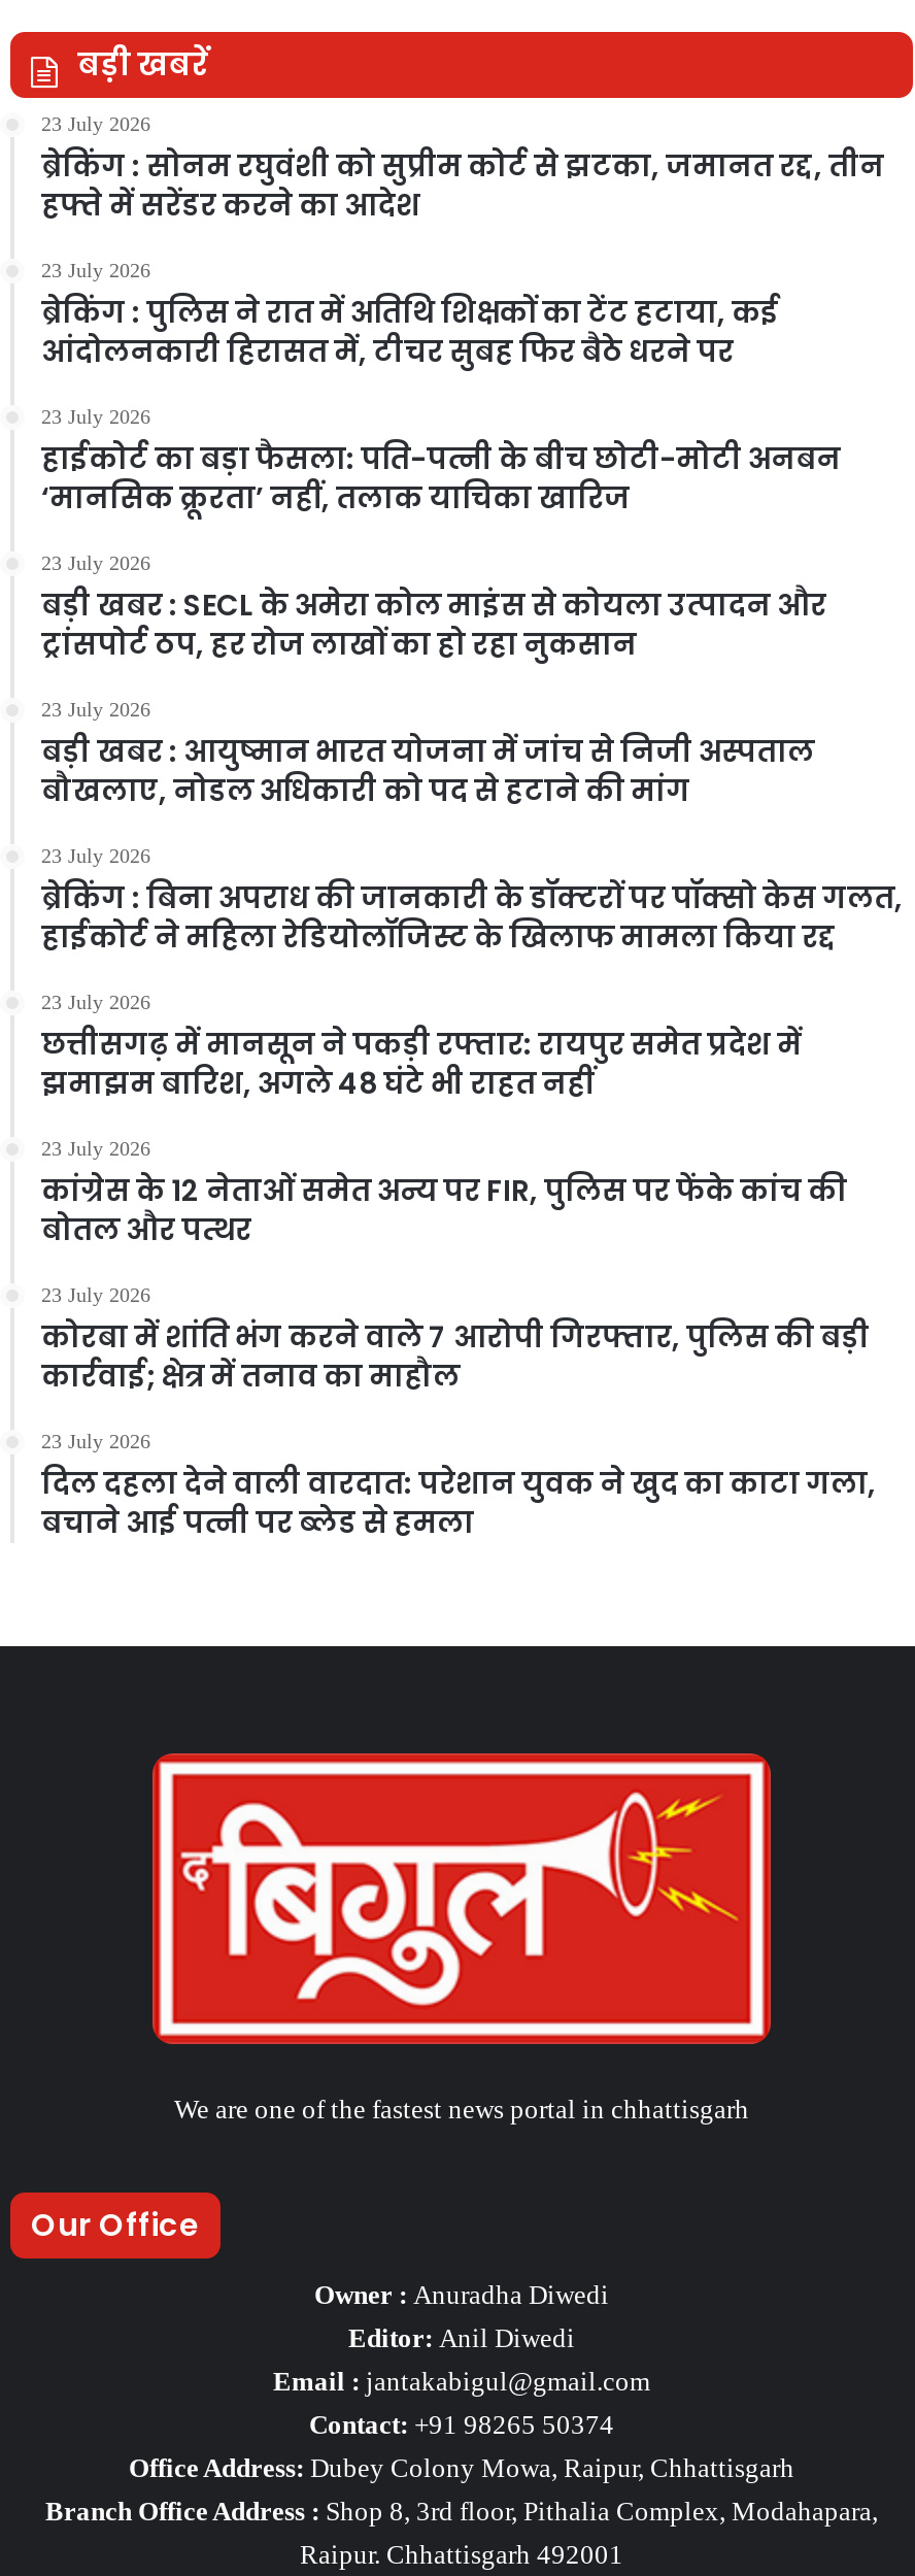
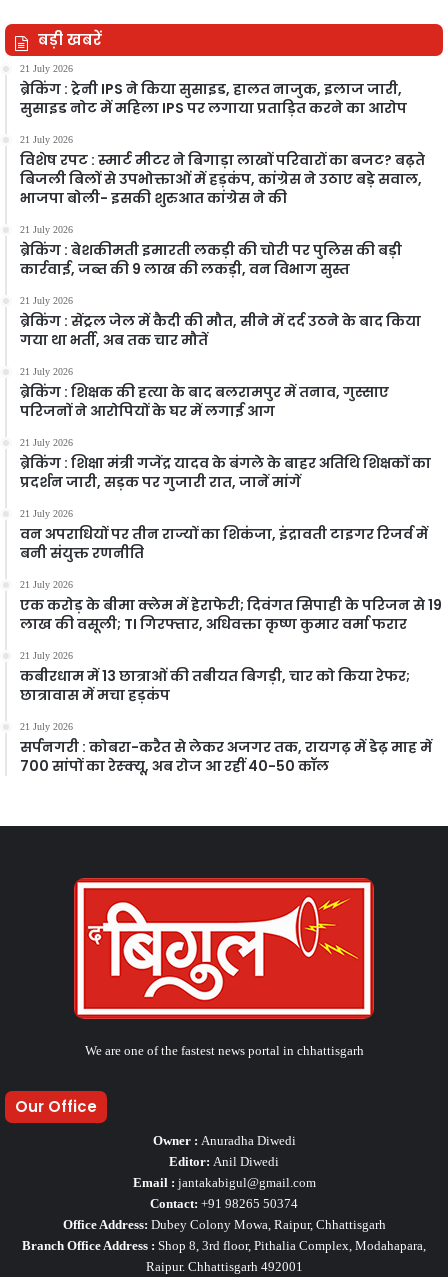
- 23 July 2026
- ब्रेकिंग : सोनम रघुवंशी को सुप्रीम कोर्ट से झटका, जमानत रद्द, तीन
- हफ्ते में सरेंडर करने का आदेश
+ 21 July 2026
+ ब्रेकिंग : ट्रेनी IPS ने किया सुसाइड, हालत नाजुक, इलाज जारी,
+ सुसाइड नोट में महिला IPS पर लगाया प्रताड़ित करने का आरोप

- 23 July 2026
- ब्रेकिंग : पुलिस ने रात में अतिथि शिक्षकों का टेंट हटाया, कई
- आंदोलनकारी हिरासत में, टीचर सुबह फिर बैठे धरने पर
+ 21 July 2026
+ विशेष रपट : स्मार्ट मीटर ने बिगाड़ा लाखों परिवारों का बजट? बढ़ते
+ बिजली बिलों से उपभोक्ताओं में हड़कंप, कांग्रेस ने उठाए बड़े सवाल,
+ भाजपा बोली- इसकी शुरुआत कांग्रेस ने की

- 23 July 2026
- हाईकोर्ट का बड़ा फैसला: पति-पत्नी के बीच छोटी-मोटी अनबन
- ‘मानसिक क्रूरता’ नहीं, तलाक याचिका खारिज
+ 21 July 2026
+ ब्रेकिंग : बेशकीमती इमारती लकड़ी की चोरी पर पुलिस की बड़ी
+ कार्रवाई, जब्त की 9 लाख की लकड़ी, वन विभाग सुस्त

- 23 July 2026
- बड़ी खबर : SECL के अमेरा कोल माइंस से कोयला उत्पादन और
- ट्रांसपोर्ट ठप, हर रोज लाखों का हो रहा नुकसान
+ 21 July 2026
+ ब्रेकिंग : सेंट्रल जेल में कैदी की मौत, सीने में दर्द उठने के बाद किया
+ गया था भर्ती, अब तक चार मौतें

- 23 July 2026
- बड़ी खबर : आयुष्मान भारत योजना में जांच से निजी अस्पताल
- बौखलाए, नोडल अधिकारी को पद से हटाने की मांग
+ 21 July 2026
+ ब्रेकिंग : शिक्षक की हत्या के बाद बलरामपुर में तनाव, गुस्साए
+ परिजनों ने आरोपियों के घर में लगाई आग

- 23 July 2026
- ब्रेकिंग : बिना अपराध की जानकारी के डॉक्टरों पर पॉक्सो केस गलत,
- हाईकोर्ट ने महिला रेडियोलॉजिस्ट के खिलाफ मामला किया रद्द
+ 21 July 2026
+ ब्रेकिंग : शिक्षा मंत्री गजेंद्र यादव के बंगले के बाहर अतिथि शिक्षकों का
+ प्रदर्शन जारी, सड़क पर गुजारी रात, जानें मांगें

- 23 July 2026
- छत्तीसगढ़ में मानसून ने पकड़ी रफ्तार: रायपुर समेत प्रदेश में
- झमाझम बारिश, अगले 48 घंटे भी राहत नहीं
+ 21 July 2026
+ वन अपराधियों पर तीन राज्यों का शिकंजा, इंद्रावती टाइगर रिजर्व में
+ बनी संयुक्त रणनीति

- 23 July 2026
- कांग्रेस के 12 नेताओं समेत अन्य पर FIR, पुलिस पर फेंके कांच की
- बोतल और पत्थर
+ 21 July 2026
+ एक करोड़ के बीमा क्लेम में हेराफेरी; दिवंगत सिपाही के परिजन से 19
+ लाख की वसूली; TI गिरफ्तार, अधिवक्ता कृष्ण कुमार वर्मा फरार

- 23 July 2026
- कोरबा में शांति भंग करने वाले 7 आरोपी गिरफ्तार, पुलिस की बड़ी
- कार्रवाई; क्षेत्र में तनाव का माहौल
+ 21 July 2026
+ कबीरधाम में 13 छात्राओं की तबीयत बिगड़ी, चार को किया रेफर;
+ छात्रावास में मचा हड़कंप

- 23 July 2026
- दिल दहला देने वाली वारदात: परेशान युवक ने खुद का काटा गला,
- बचाने आई पत्नी पर ब्लेड से हमला
+ 21 July 2026
+ सर्पनगरी : कोबरा-करैत से लेकर अजगर तक, रायगढ़ में डेढ़ माह में
+ 700 सांपों का रेस्क्यू, अब रोज आ रहीं 40-50 कॉल
